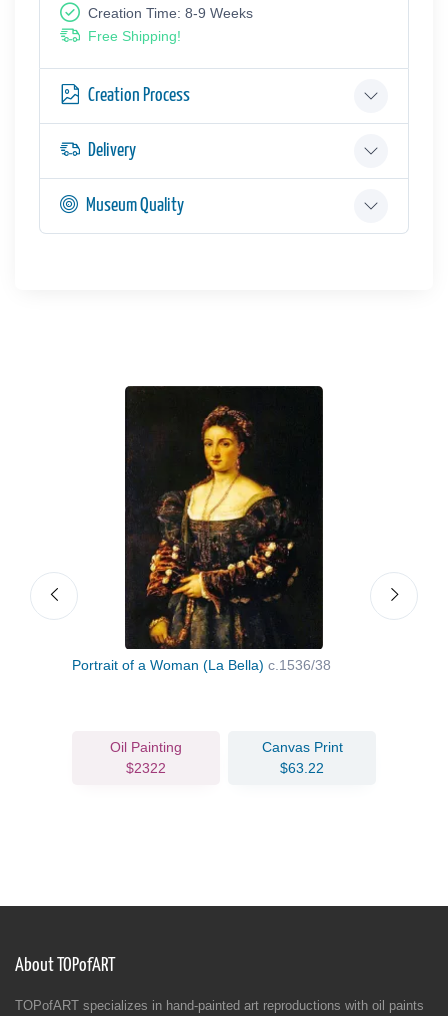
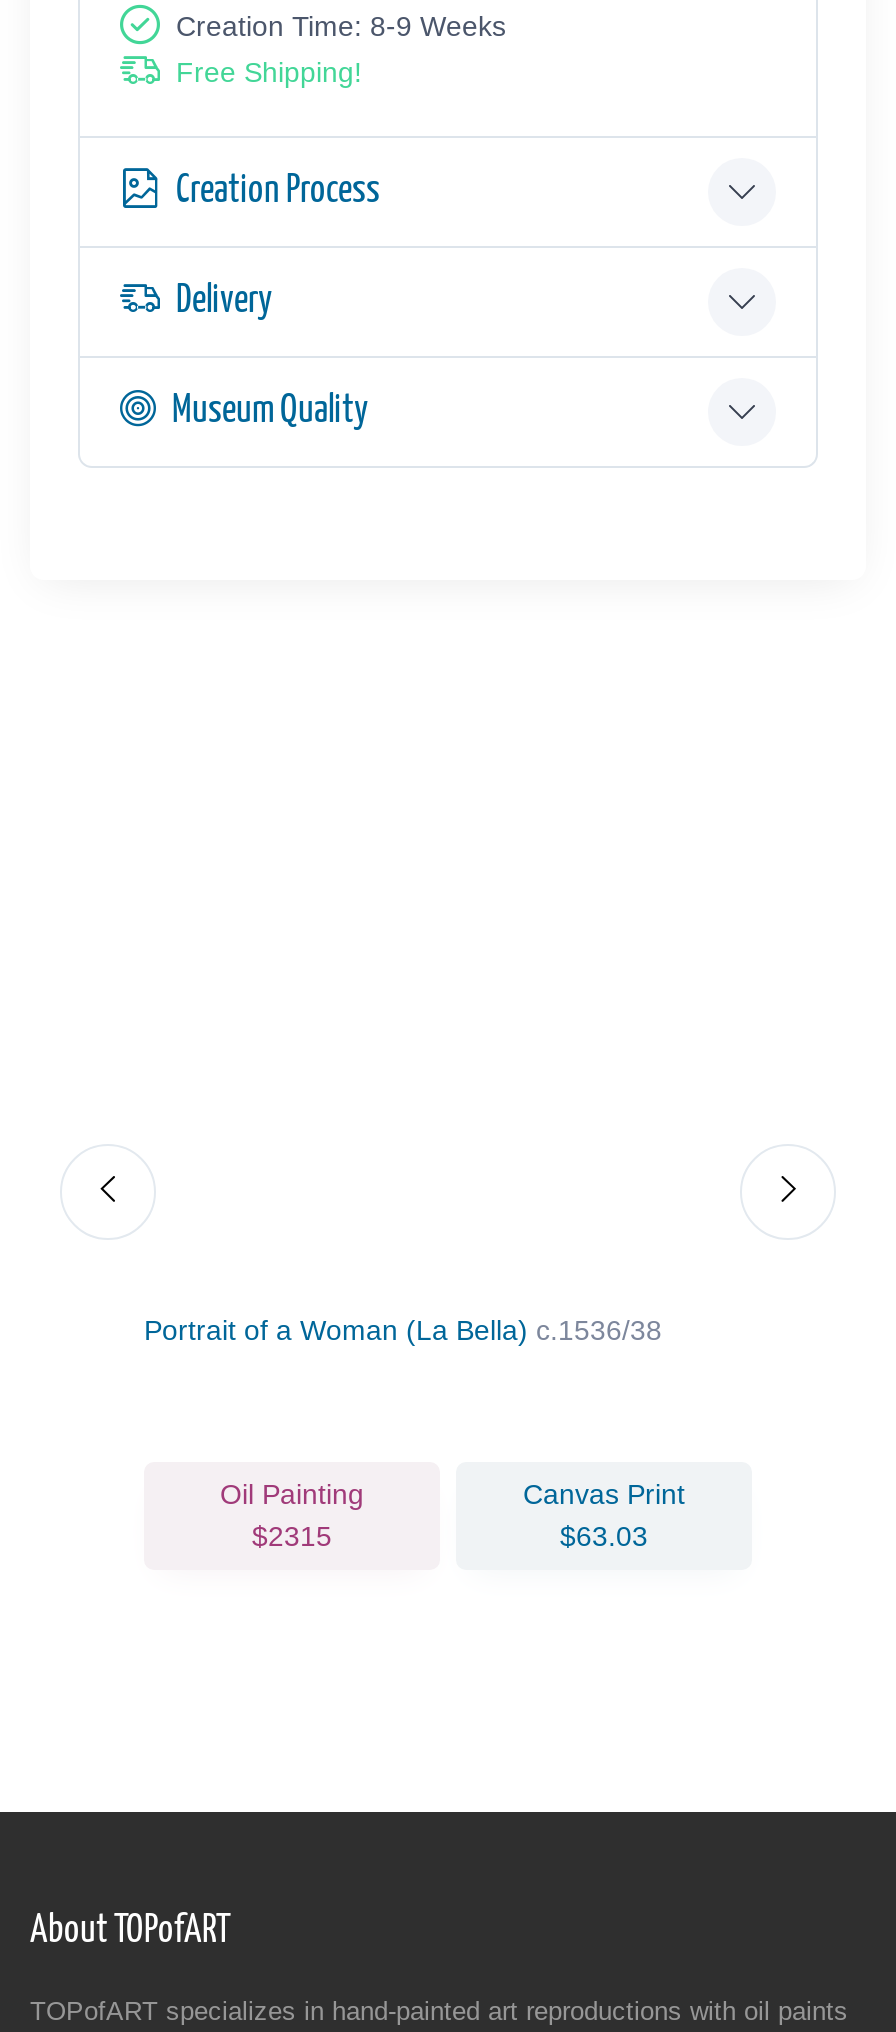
- [image]

- $2322
+ $2315

- $63.22
+ $63.03
